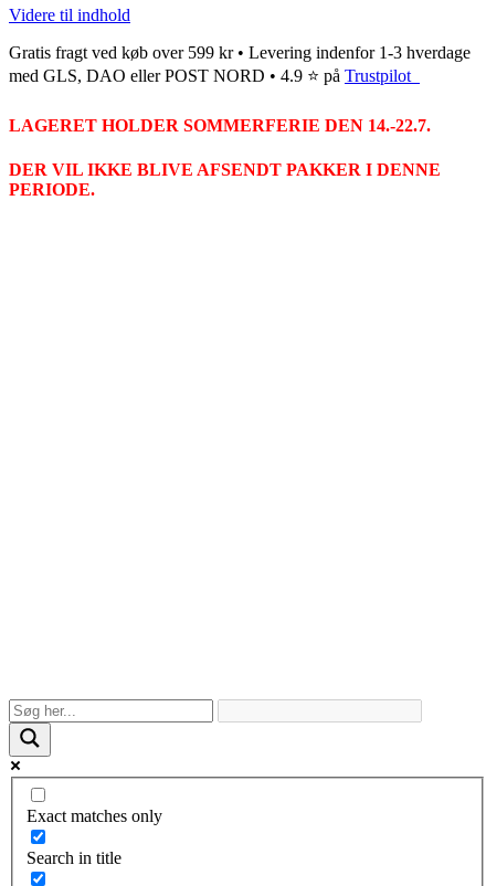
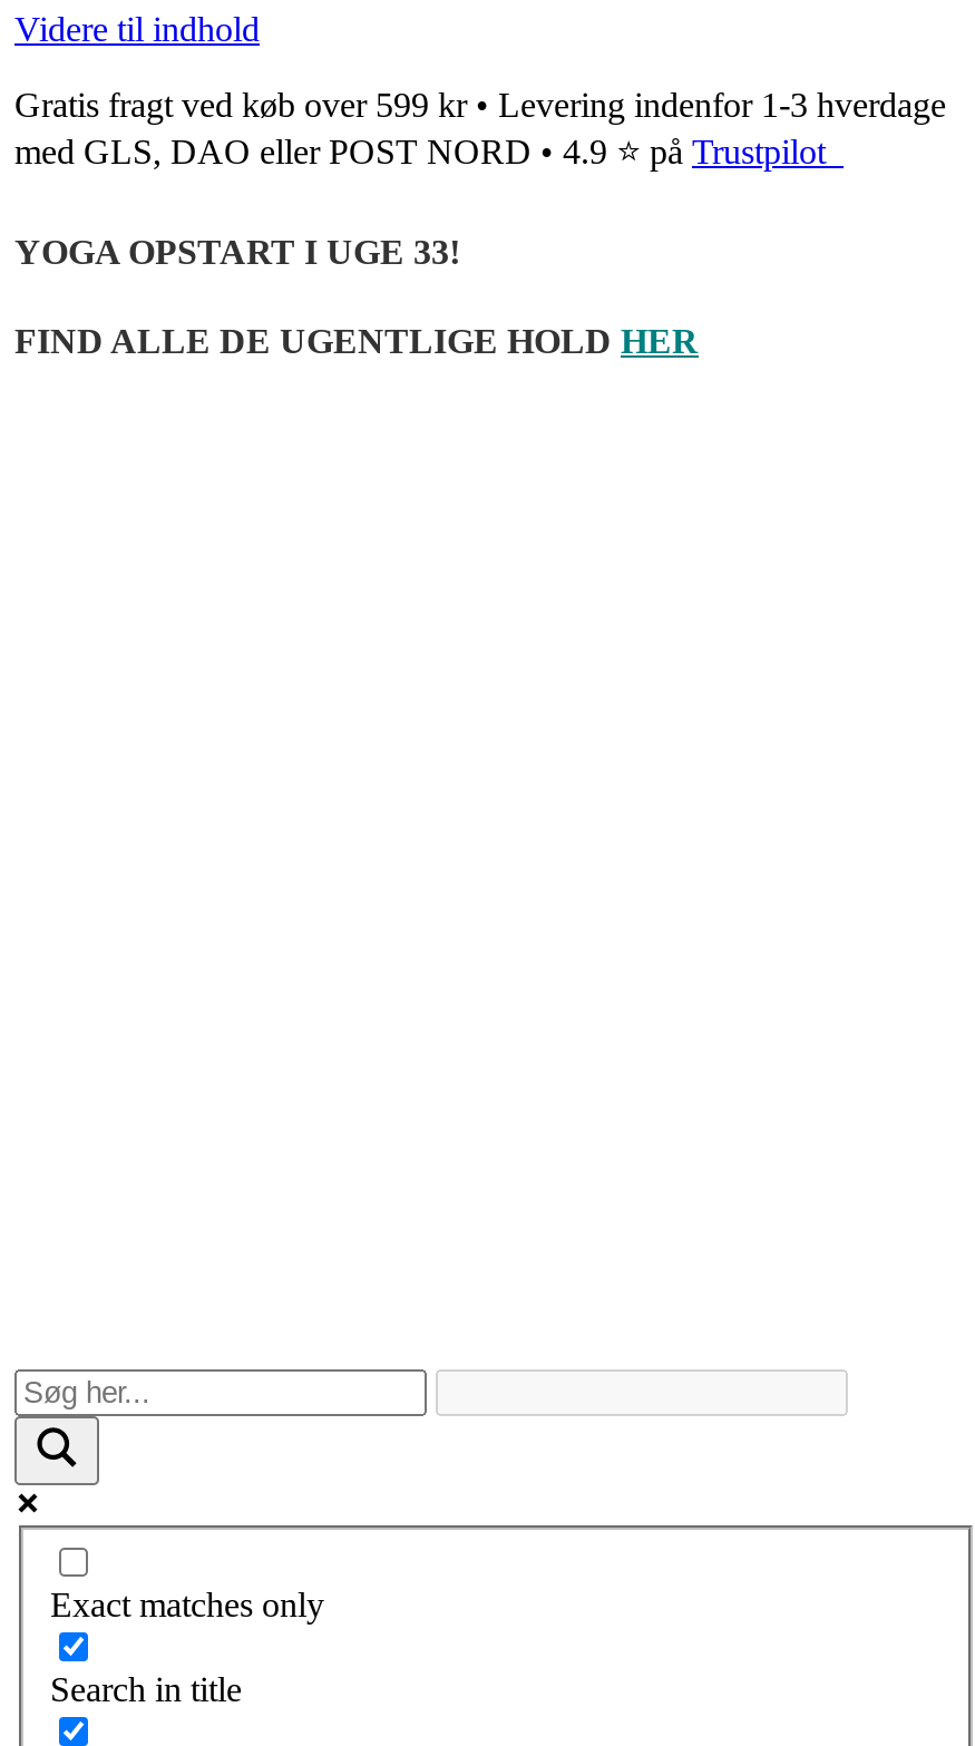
- LAGERET HOLDER SOMMERFERIE DEN 14.-22.7.
+ YOGA OPSTART I UGE 33!

- DER VIL IKKE BLIVE AFSENDT PAKKER I DENNE
- PERIODE.
+ FIND ALLE DE UGENTLIGE HOLD HER
